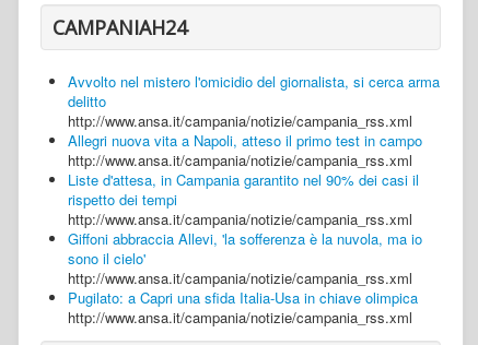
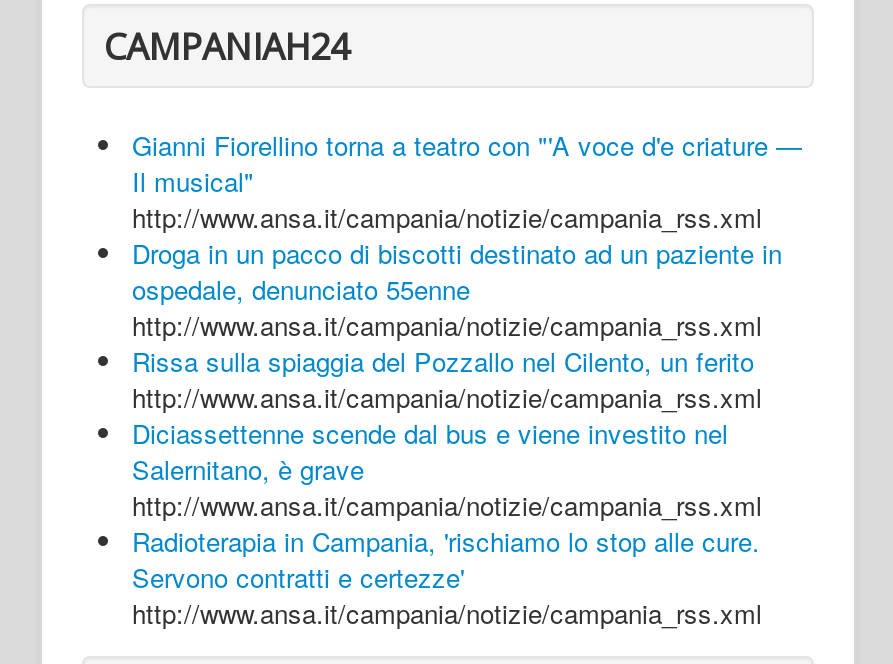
- Avvolto nel mistero l'omicidio del giornalista, si cerca arma
- delitto
+ Gianni Fiorellino torna a teatro con "'A voce d'e criature —
+ Il musical"

- Allegri nuova vita a Napoli, atteso il primo test in campo
+ Droga in un pacco di biscotti destinato ad un paziente in
+ ospedale, denunciato 55enne

- Liste d'attesa, in Campania garantito nel 90% dei casi il
- rispetto dei tempi
+ Rissa sulla spiaggia del Pozzallo nel Cilento, un ferito

- Giffoni abbraccia Allevi, 'la sofferenza è la nuvola, ma io
- sono il cielo'
+ Diciassettenne scende dal bus e viene investito nel
+ Salernitano, è grave

- Pugilato: a Capri una sfida Italia-Usa in chiave olimpica
+ Radioterapia in Campania, 'rischiamo lo stop alle cure.
+ Servono contratti e certezze'
